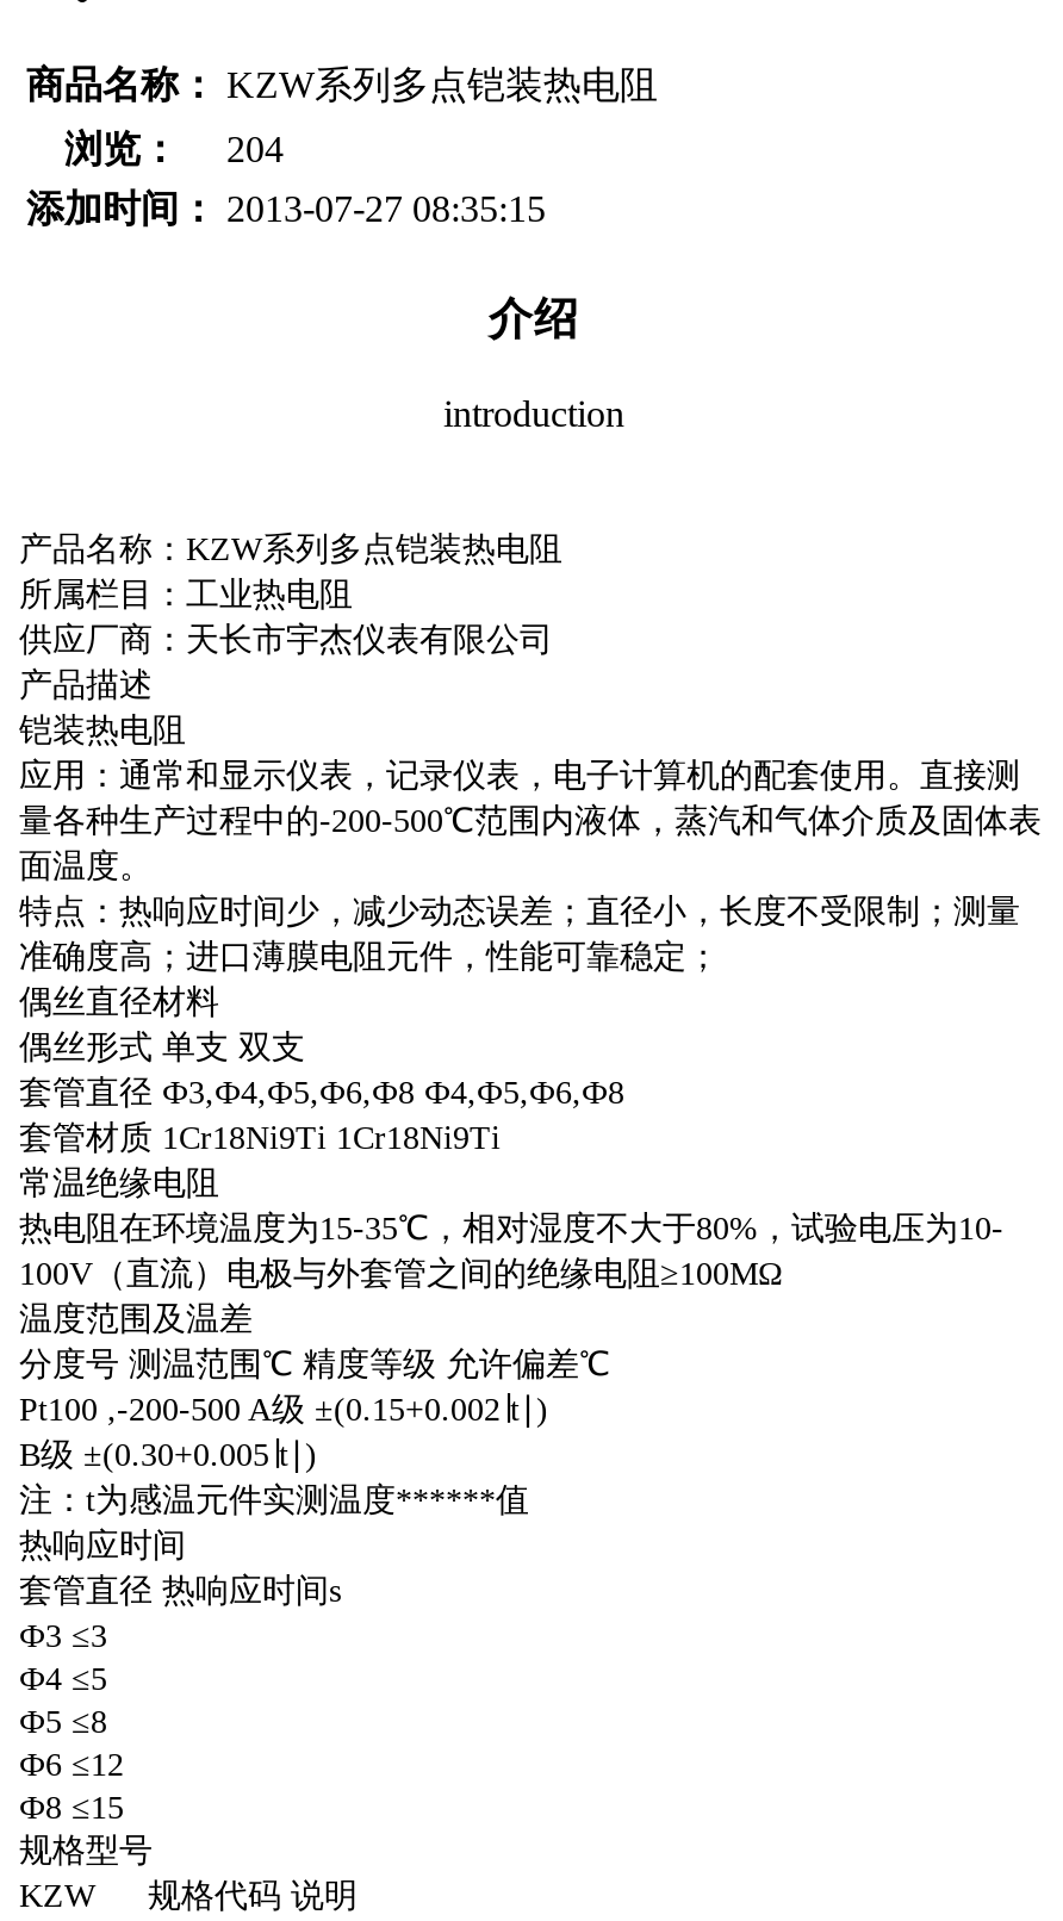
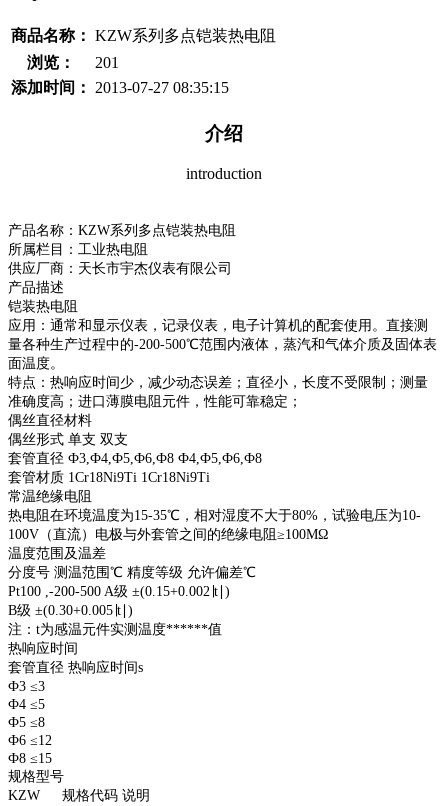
- 浏览： 204
+ 浏览： 201
